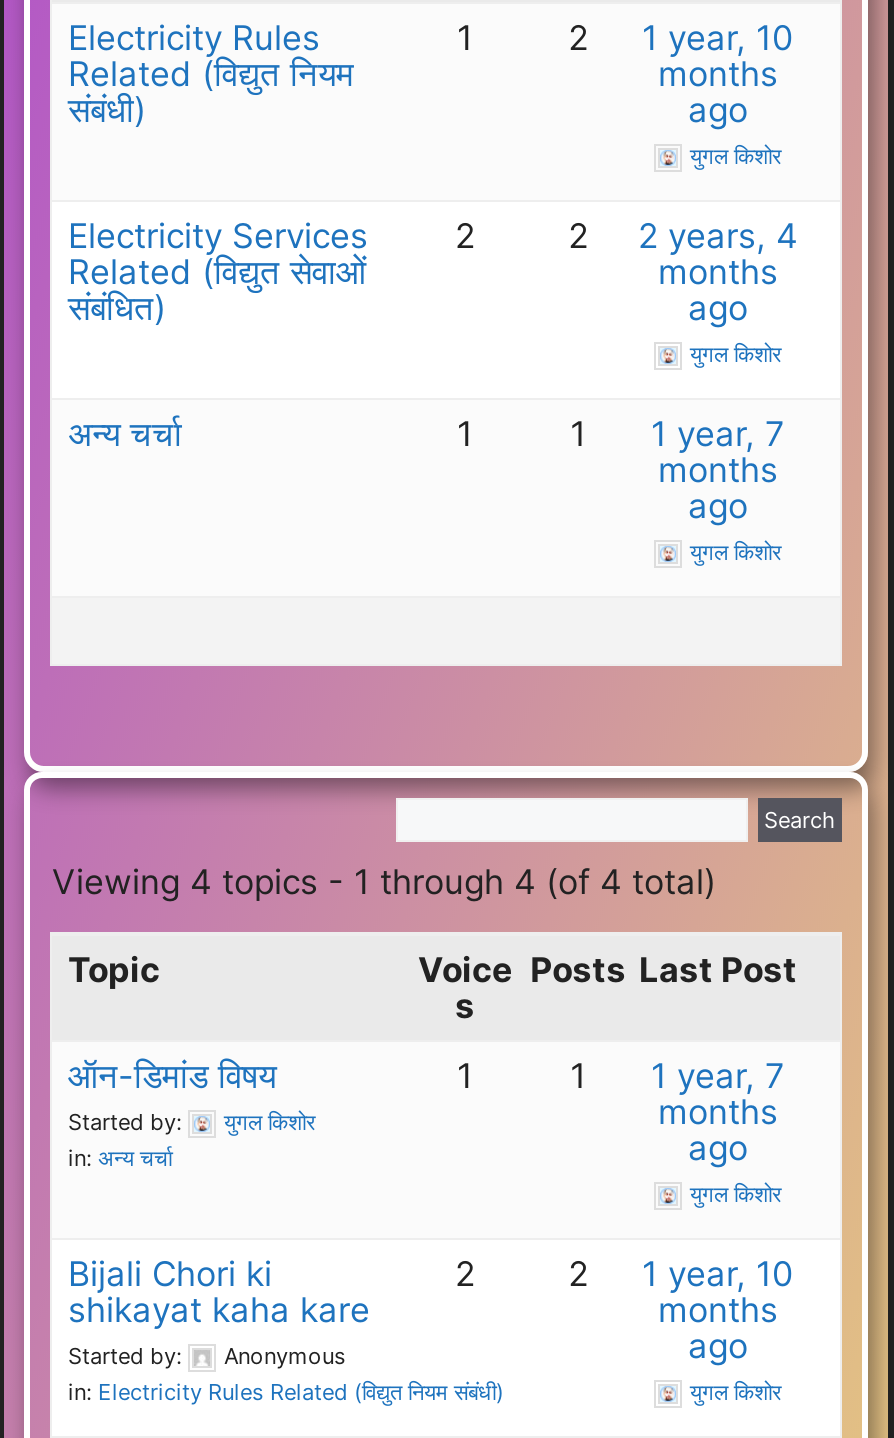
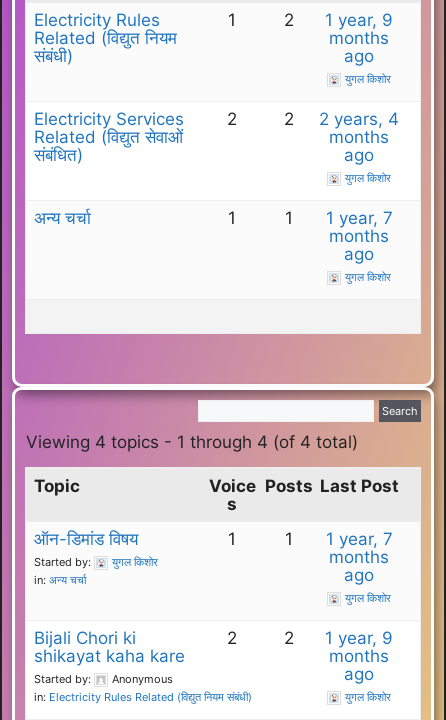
- 2 1 year, 10
+ 2 1 year, 9

- 2 1 year, 10
+ 2 1 year, 9
